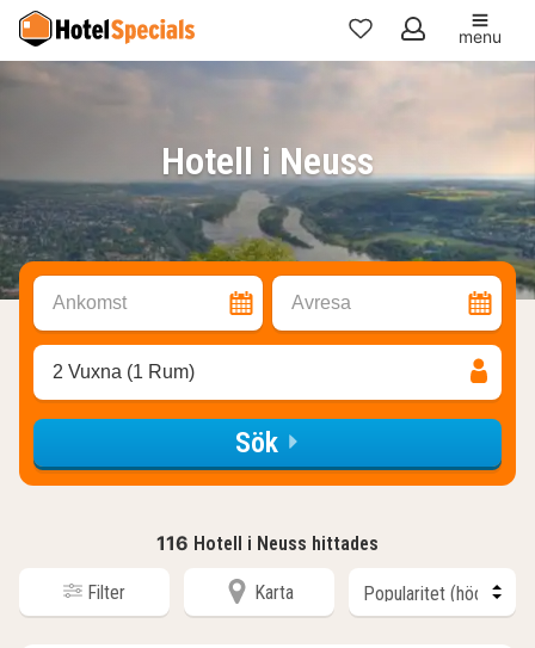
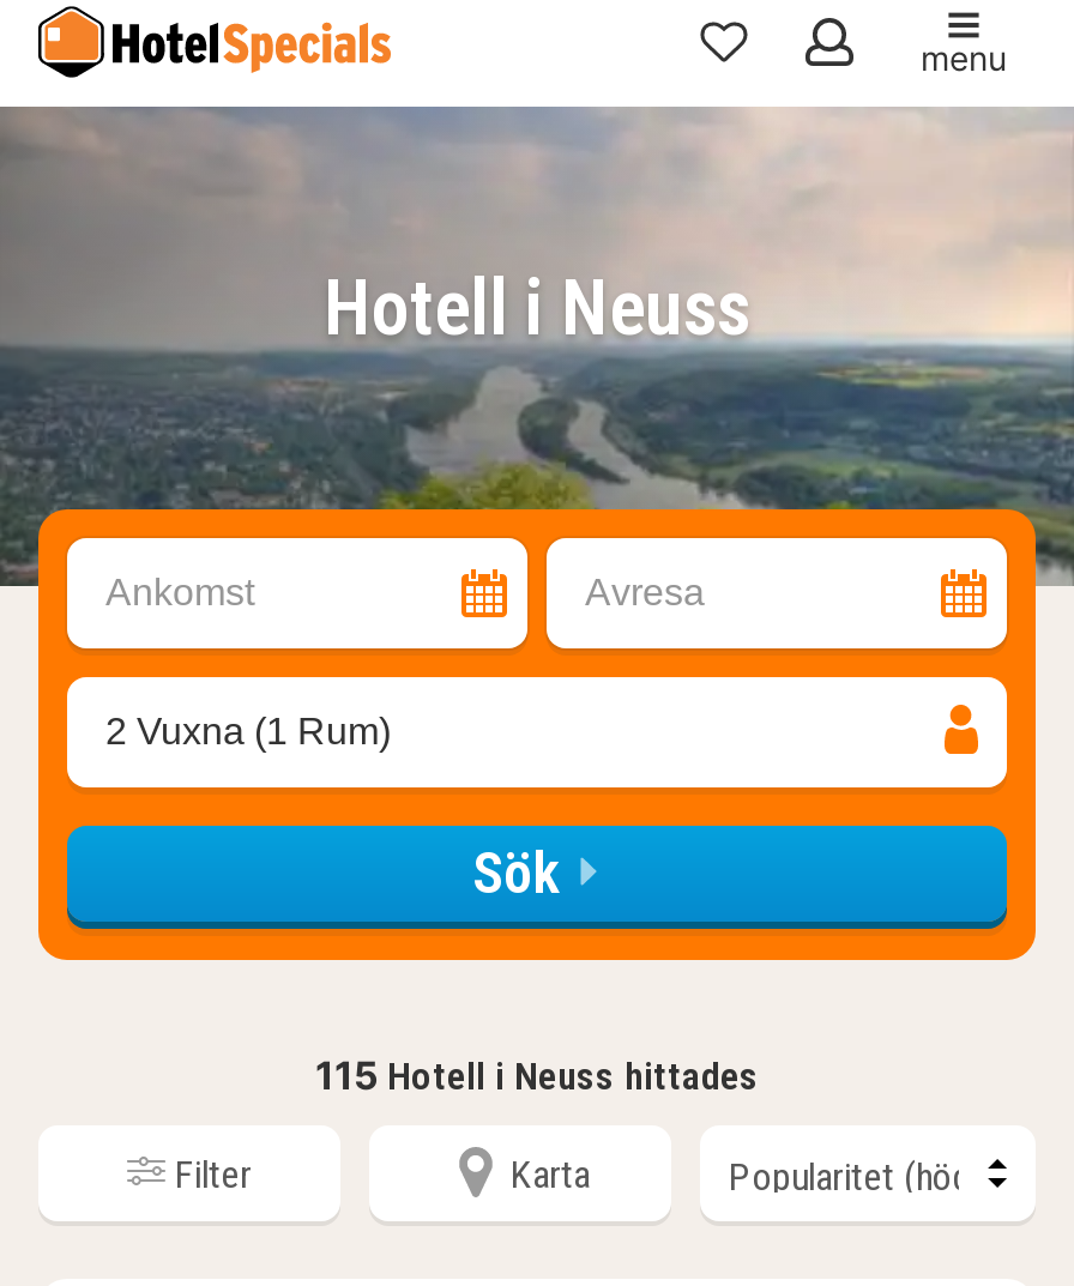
- 116 Hotell i Neuss hittades
+ 115 Hotell i Neuss hittades
